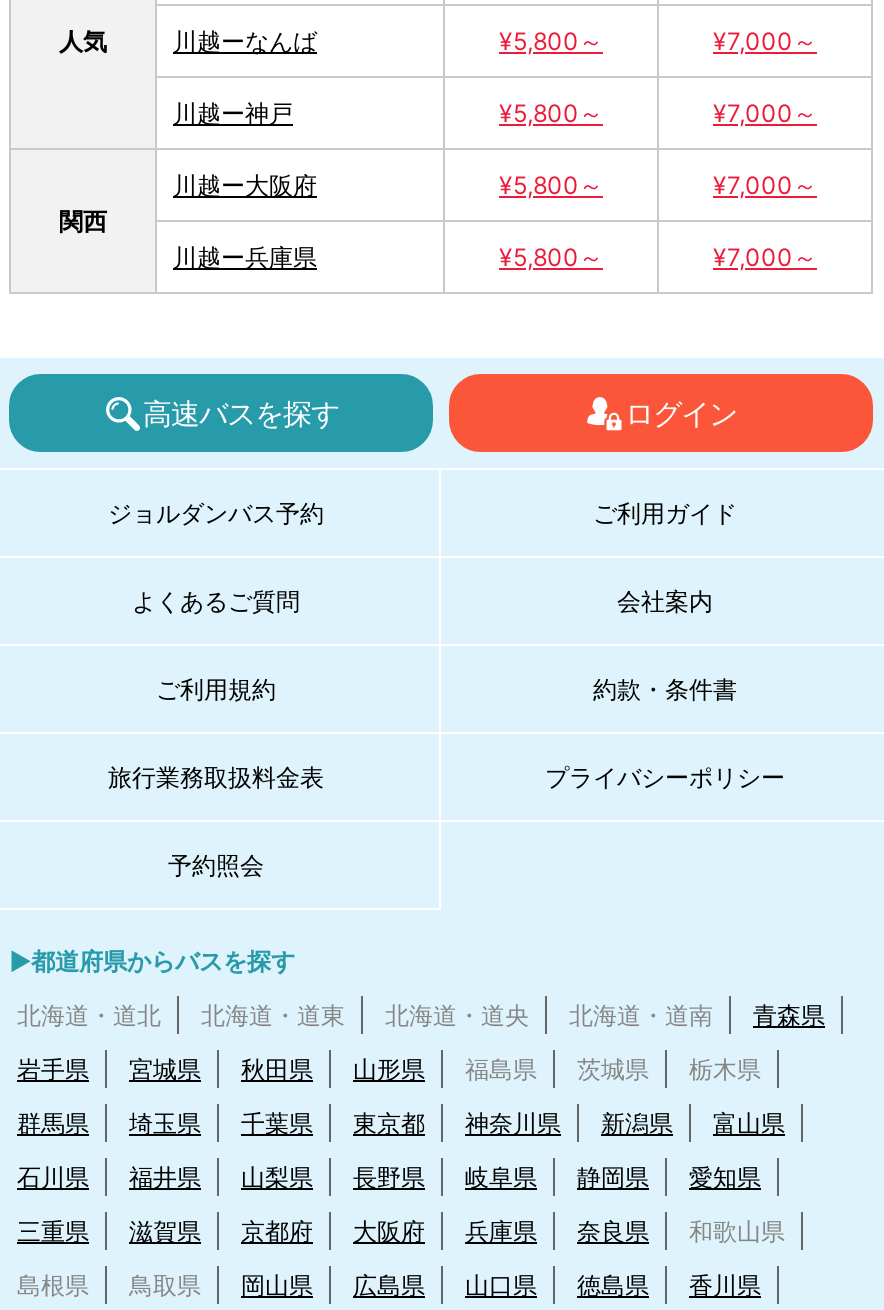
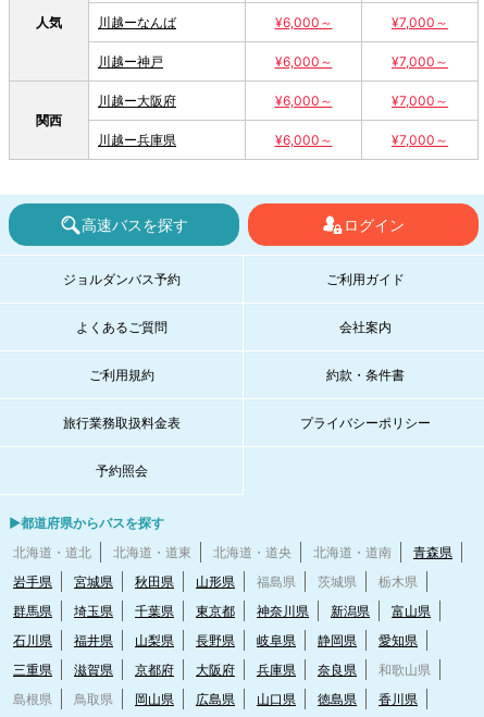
- ¥5,800～
+ ¥6,000～

- ¥5,800～
+ ¥6,000～

- ¥5,800～
+ ¥6,000～

- ¥5,800～
+ ¥6,000～
